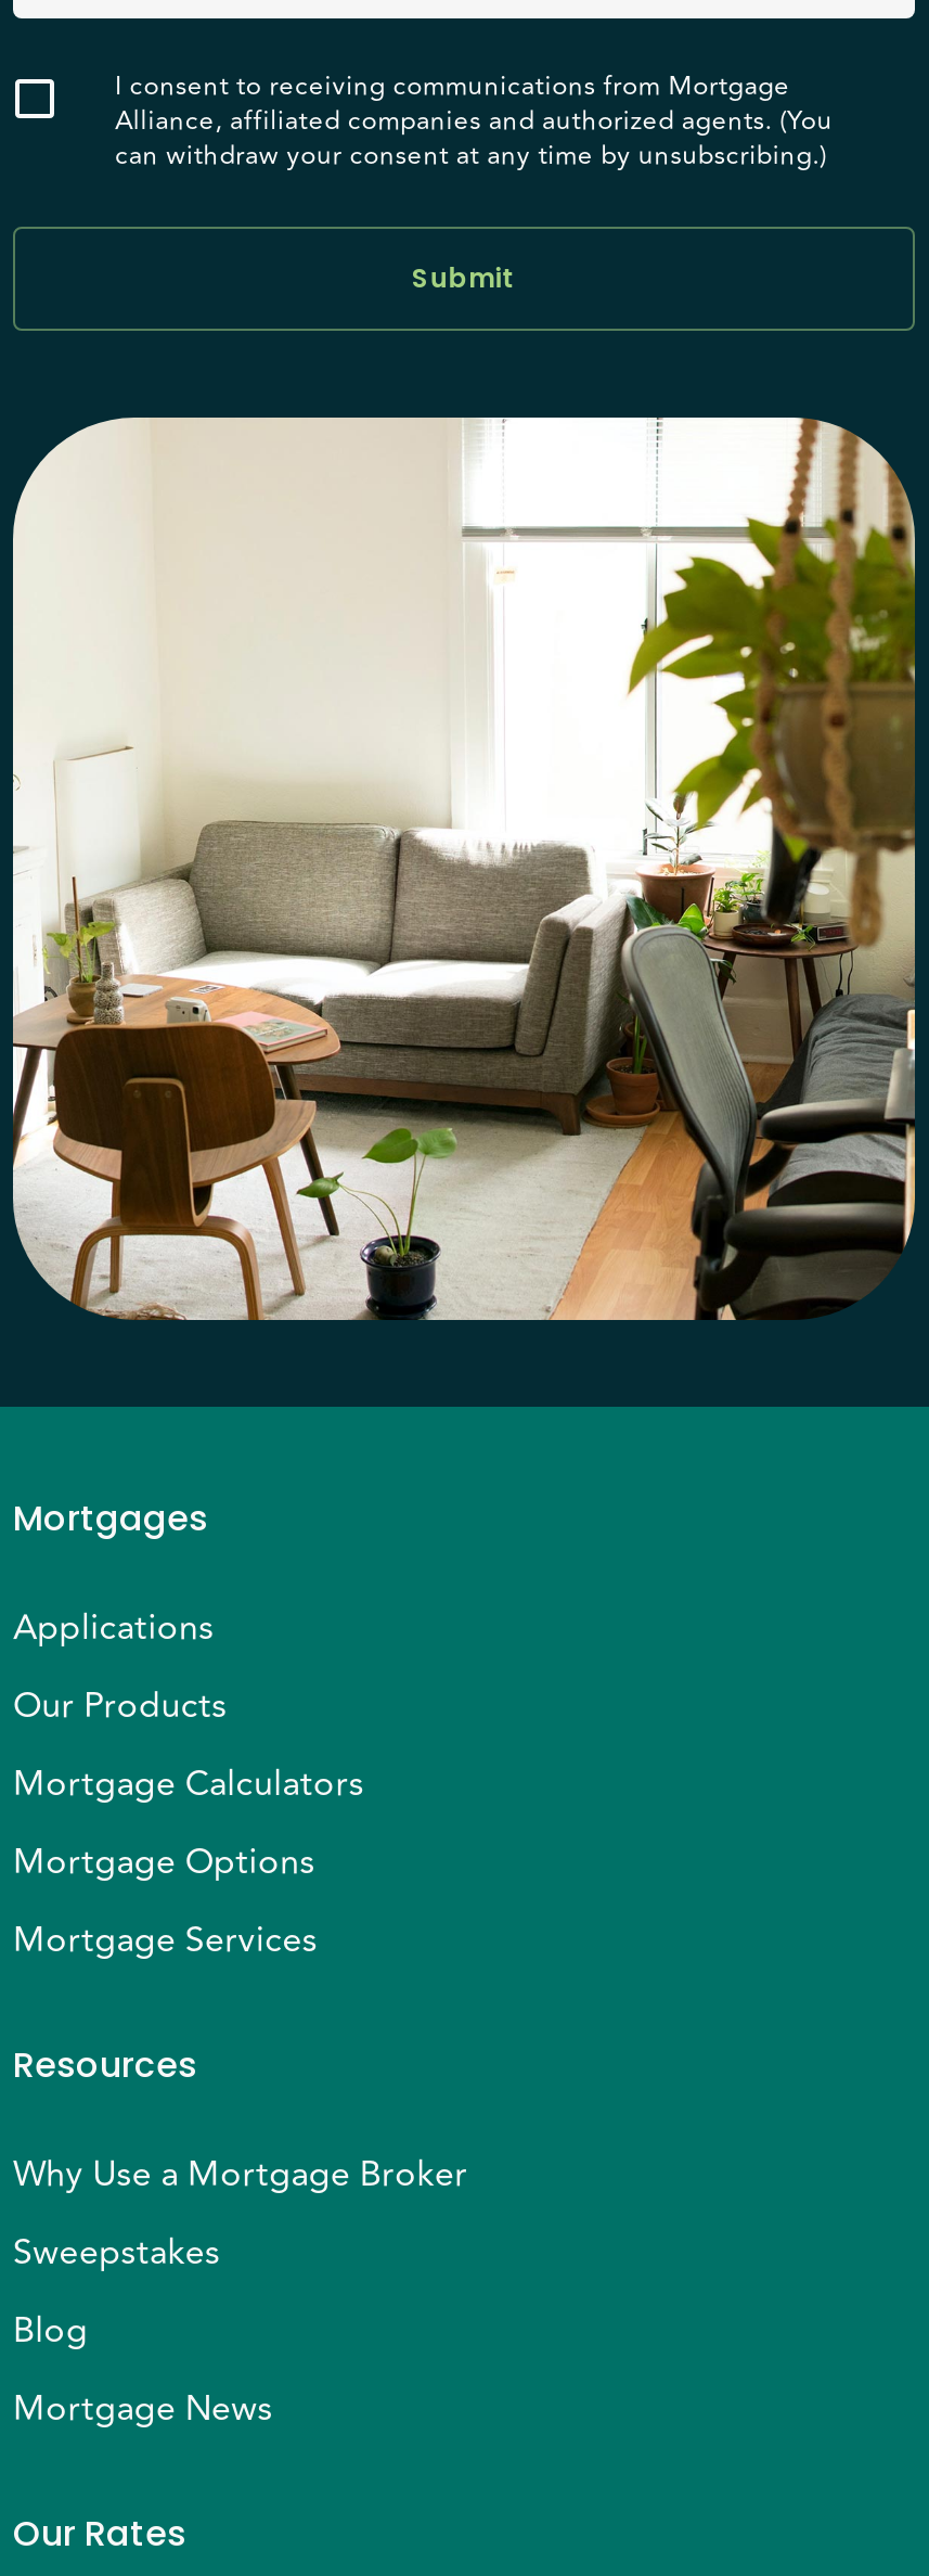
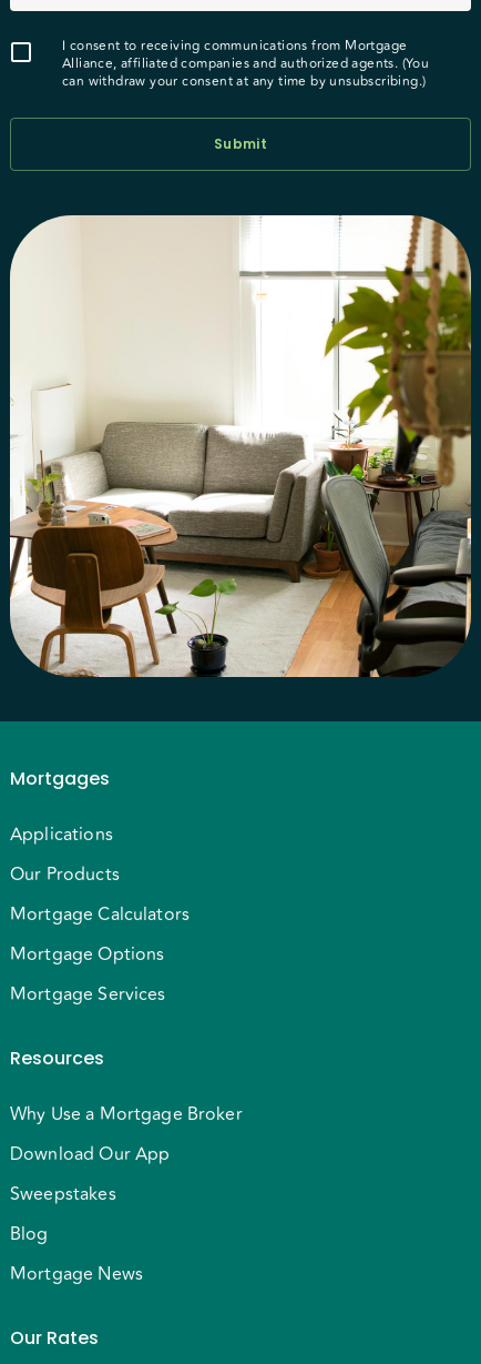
+ Download Our App
